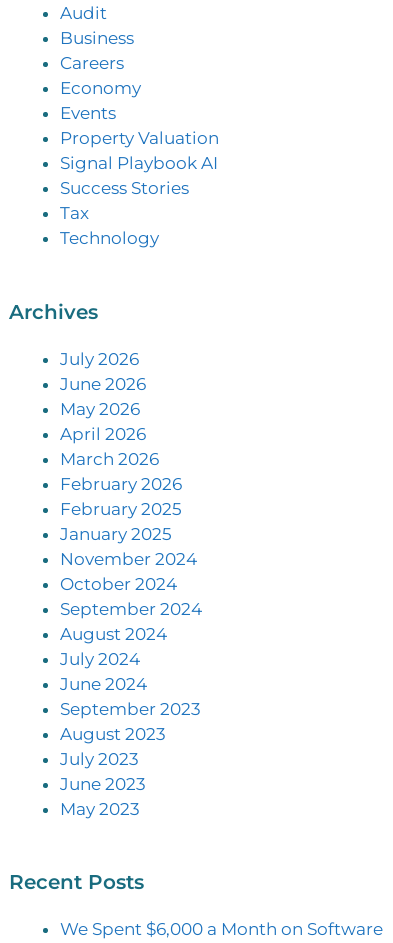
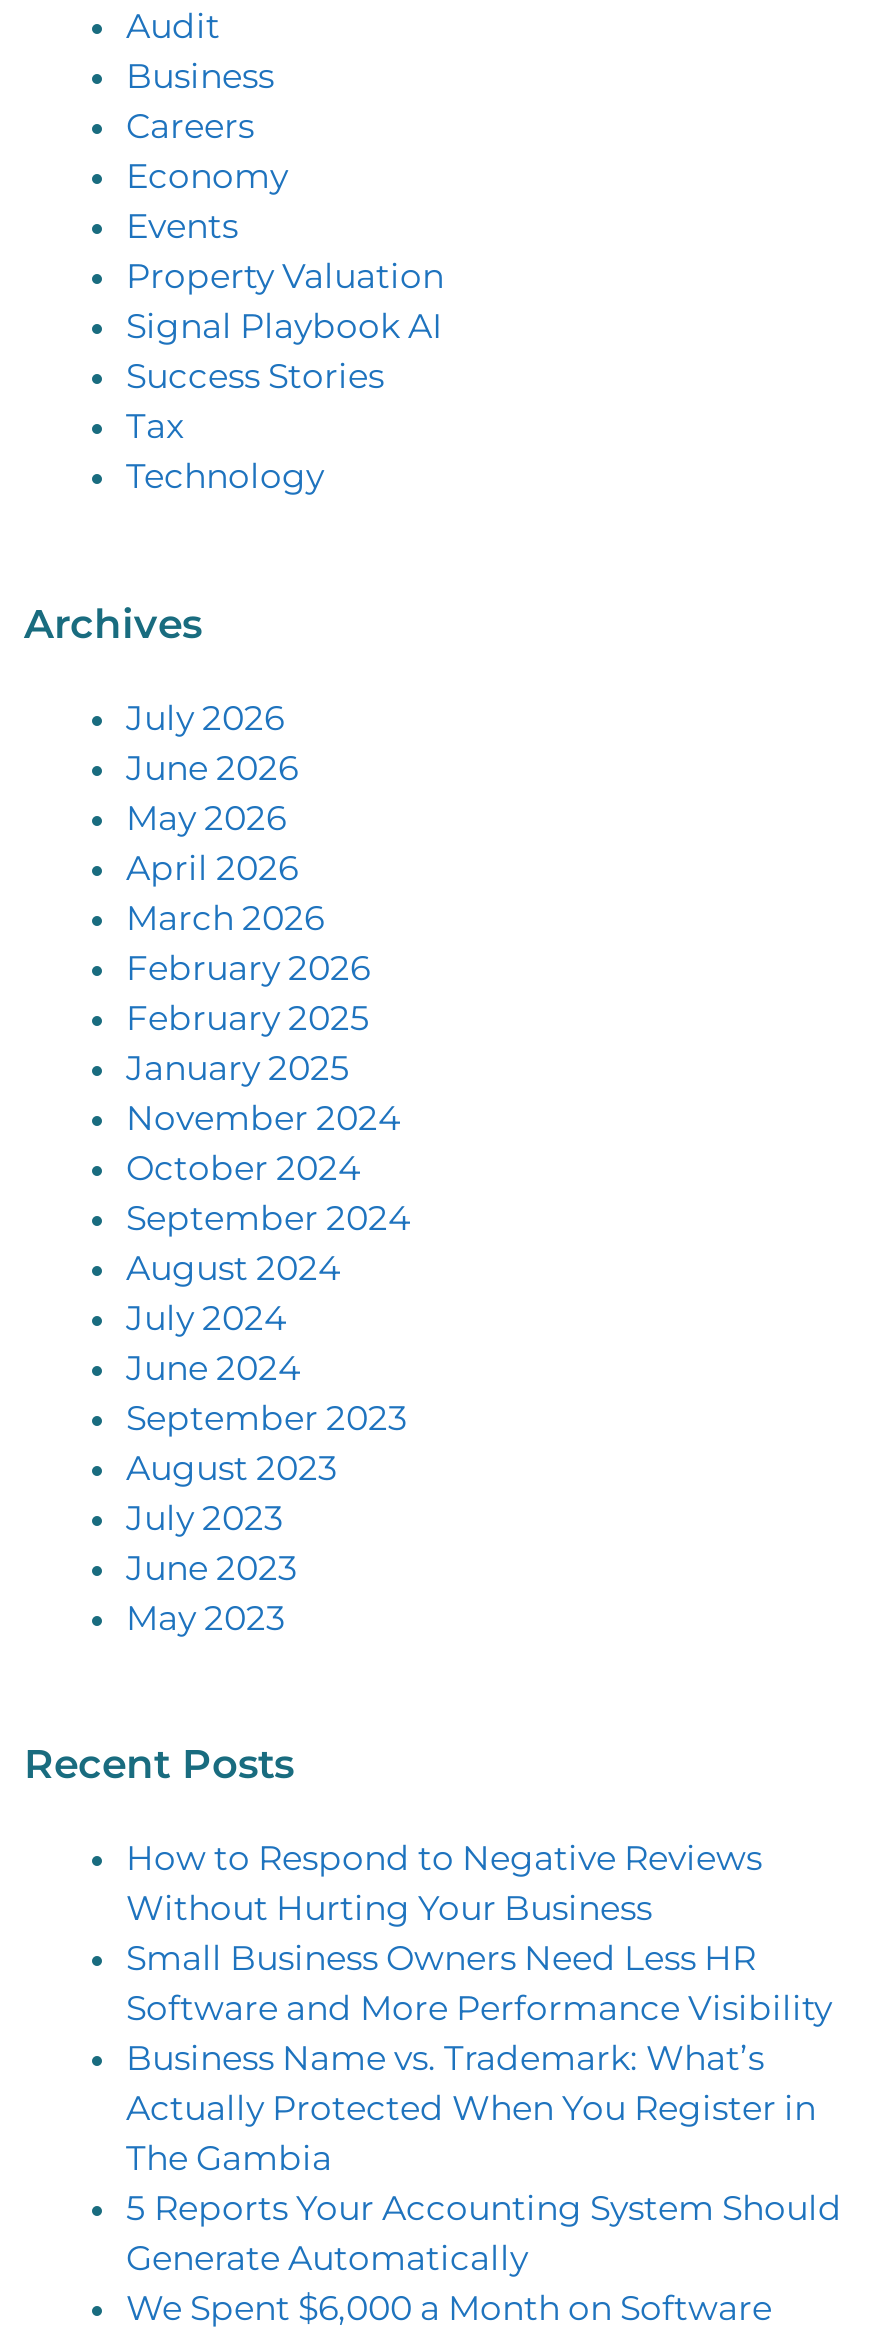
+ How to Respond to Negative Reviews
+ Without Hurting Your Business
+ Small Business Owners Need Less HR
+ Software and More Performance Visibility
+ Business Name vs. Trademark: What’s
+ Actually Protected When You Register in
+ The Gambia
+ 5 Reports Your Accounting System Should
+ Generate Automatically
